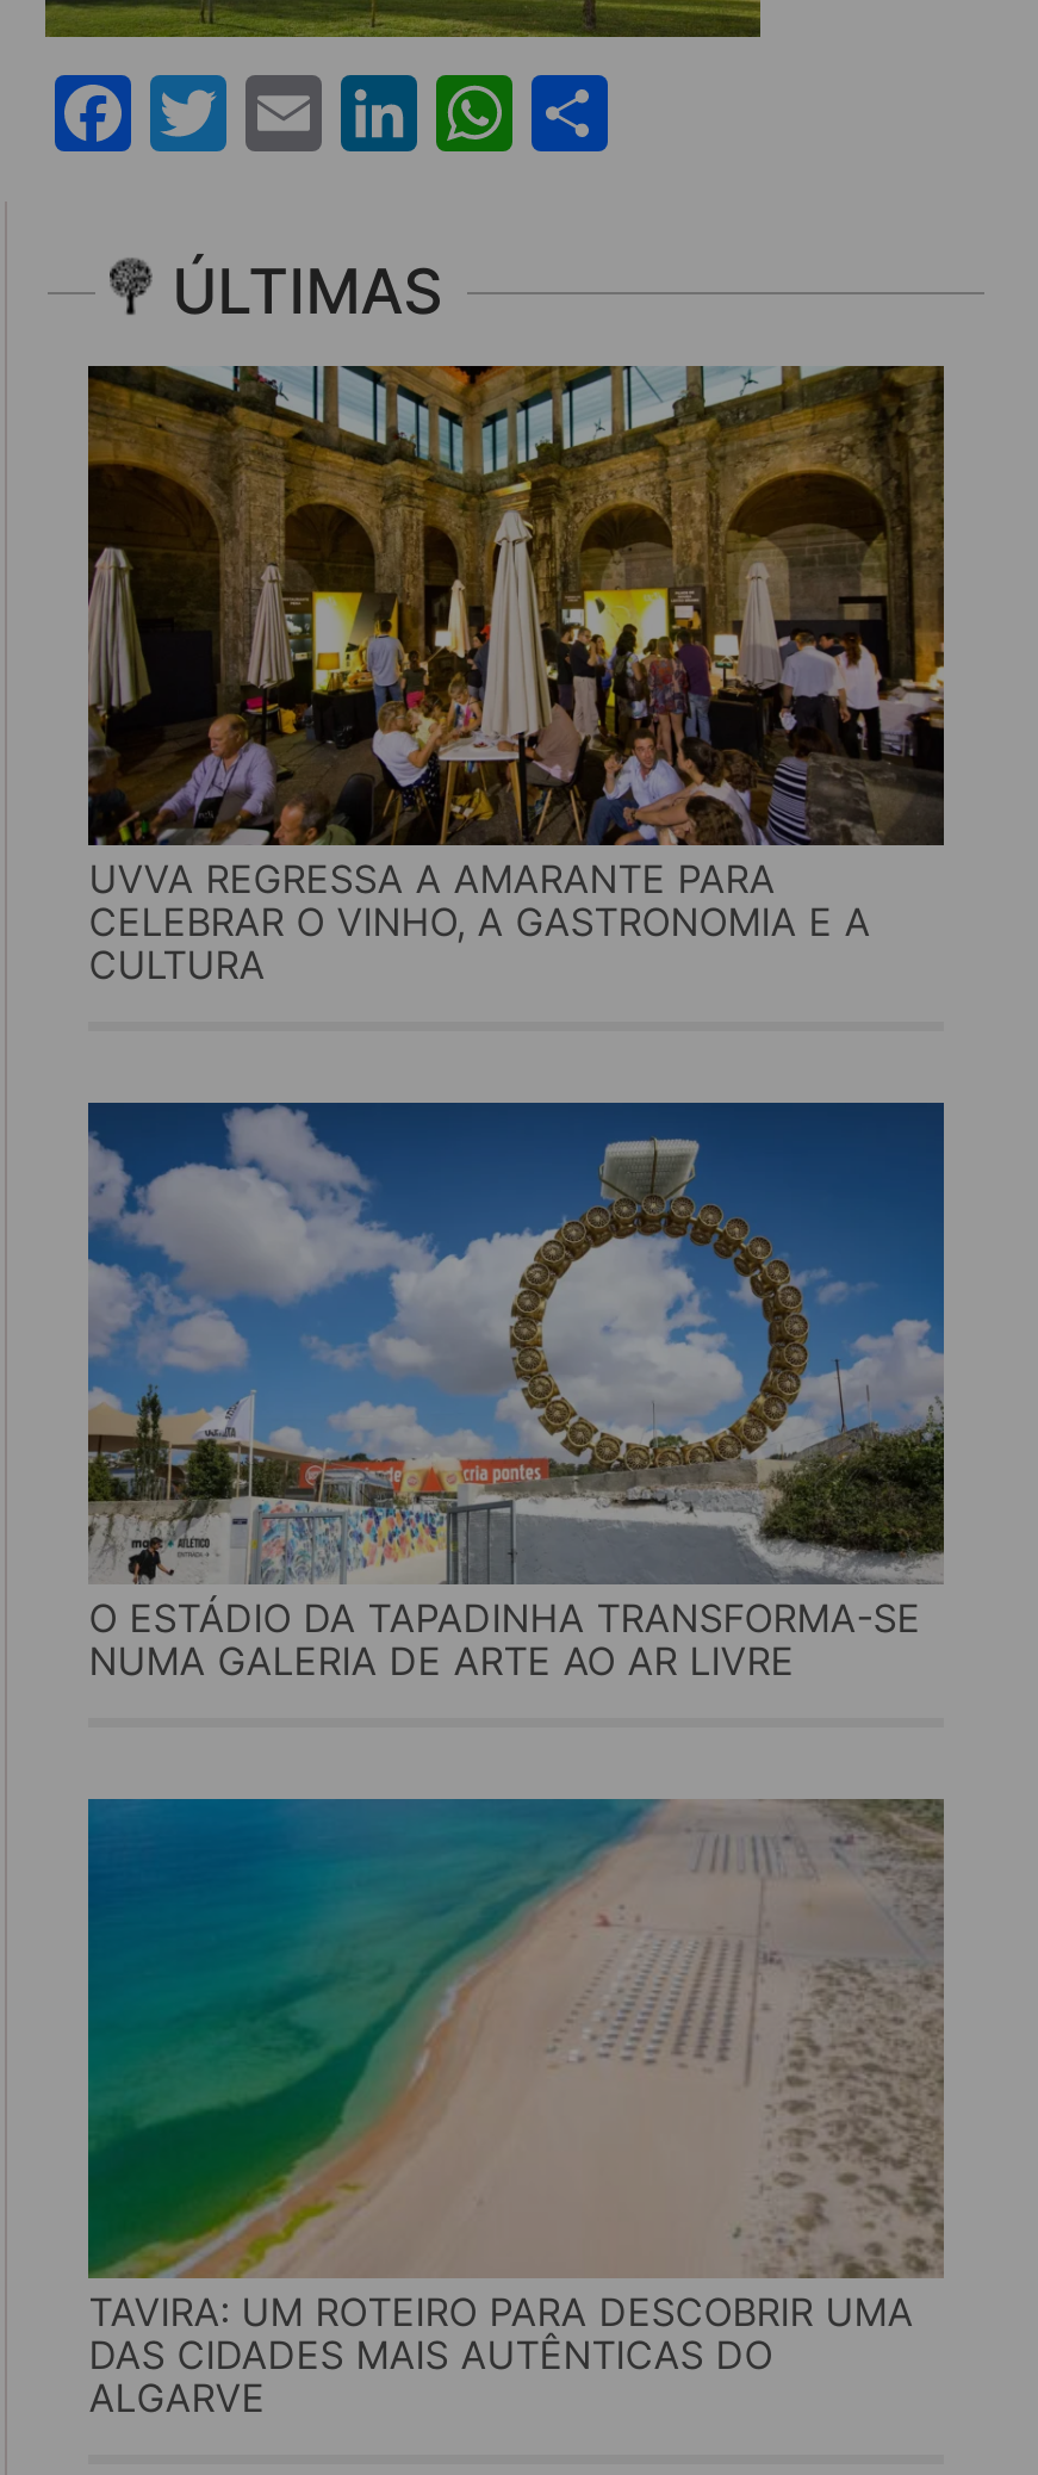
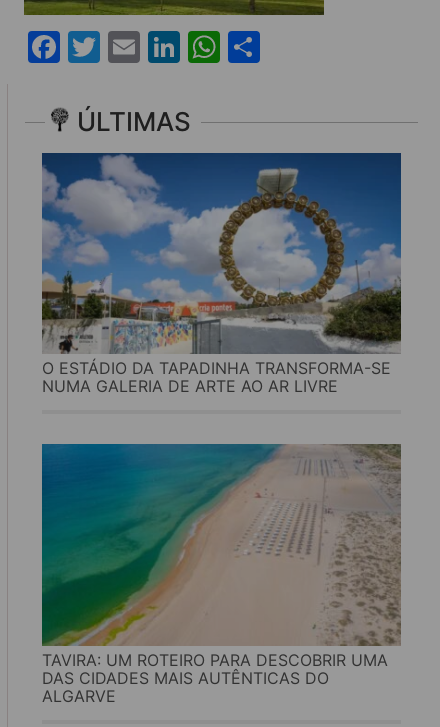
- [image]
- UVVA REGRESSA A AMARANTE PARA
- CELEBRAR O VINHO, A GASTRONOMIA E A
- CULTURA
